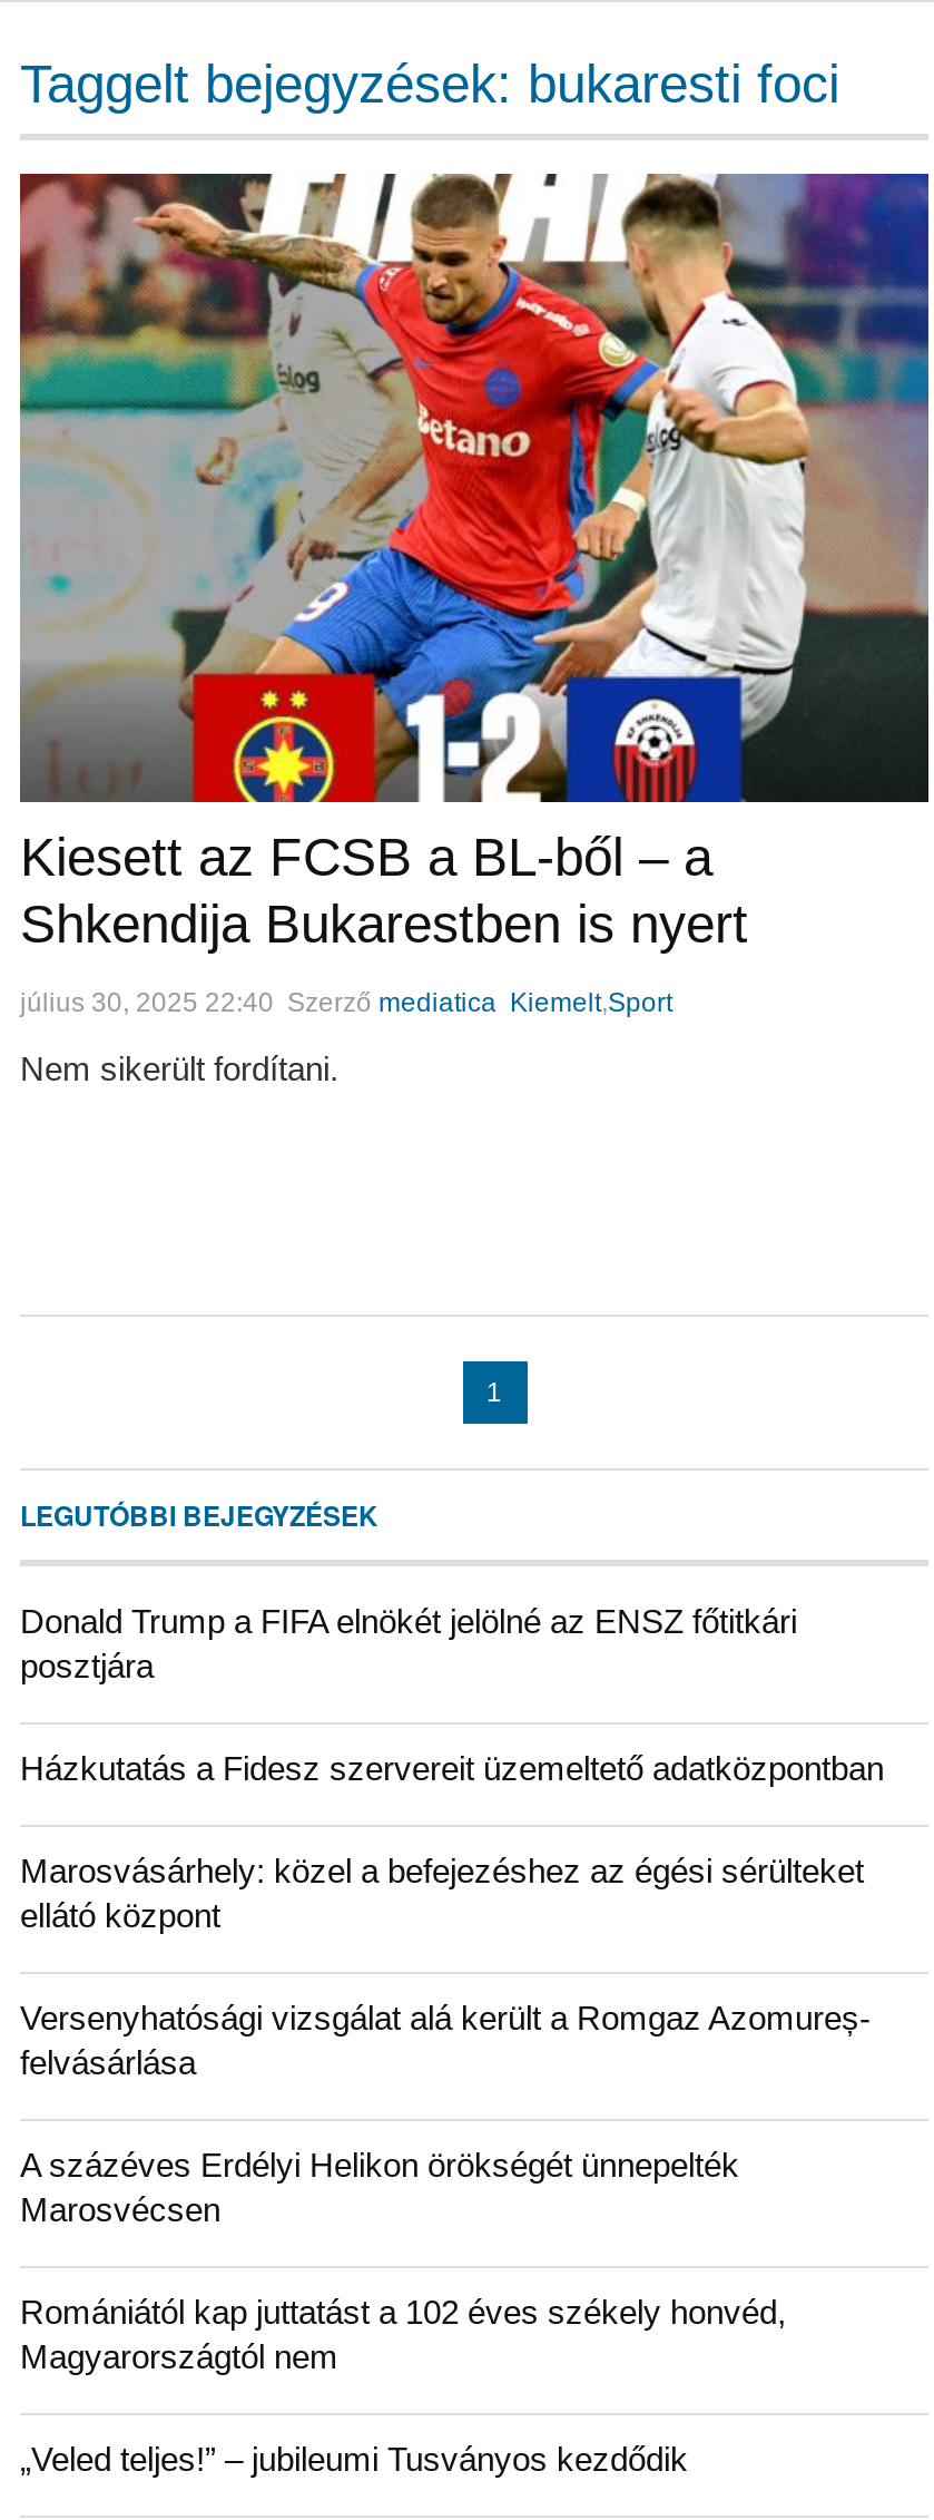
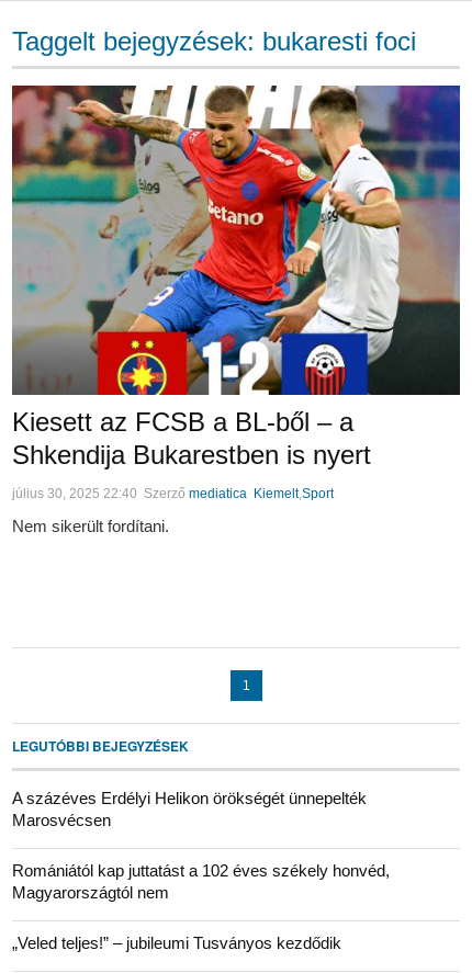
- Donald Trump a FIFA elnökét jelölné az ENSZ főtitkári
- posztjára
- Házkutatás a Fidesz szervereit üzemeltető adatközpontban
- Marosvásárhely: közel a befejezéshez az égési sérülteket
- ellátó központ
- Versenyhatósági vizsgálat alá került a Romgaz Azomureș-
- felvásárlása
